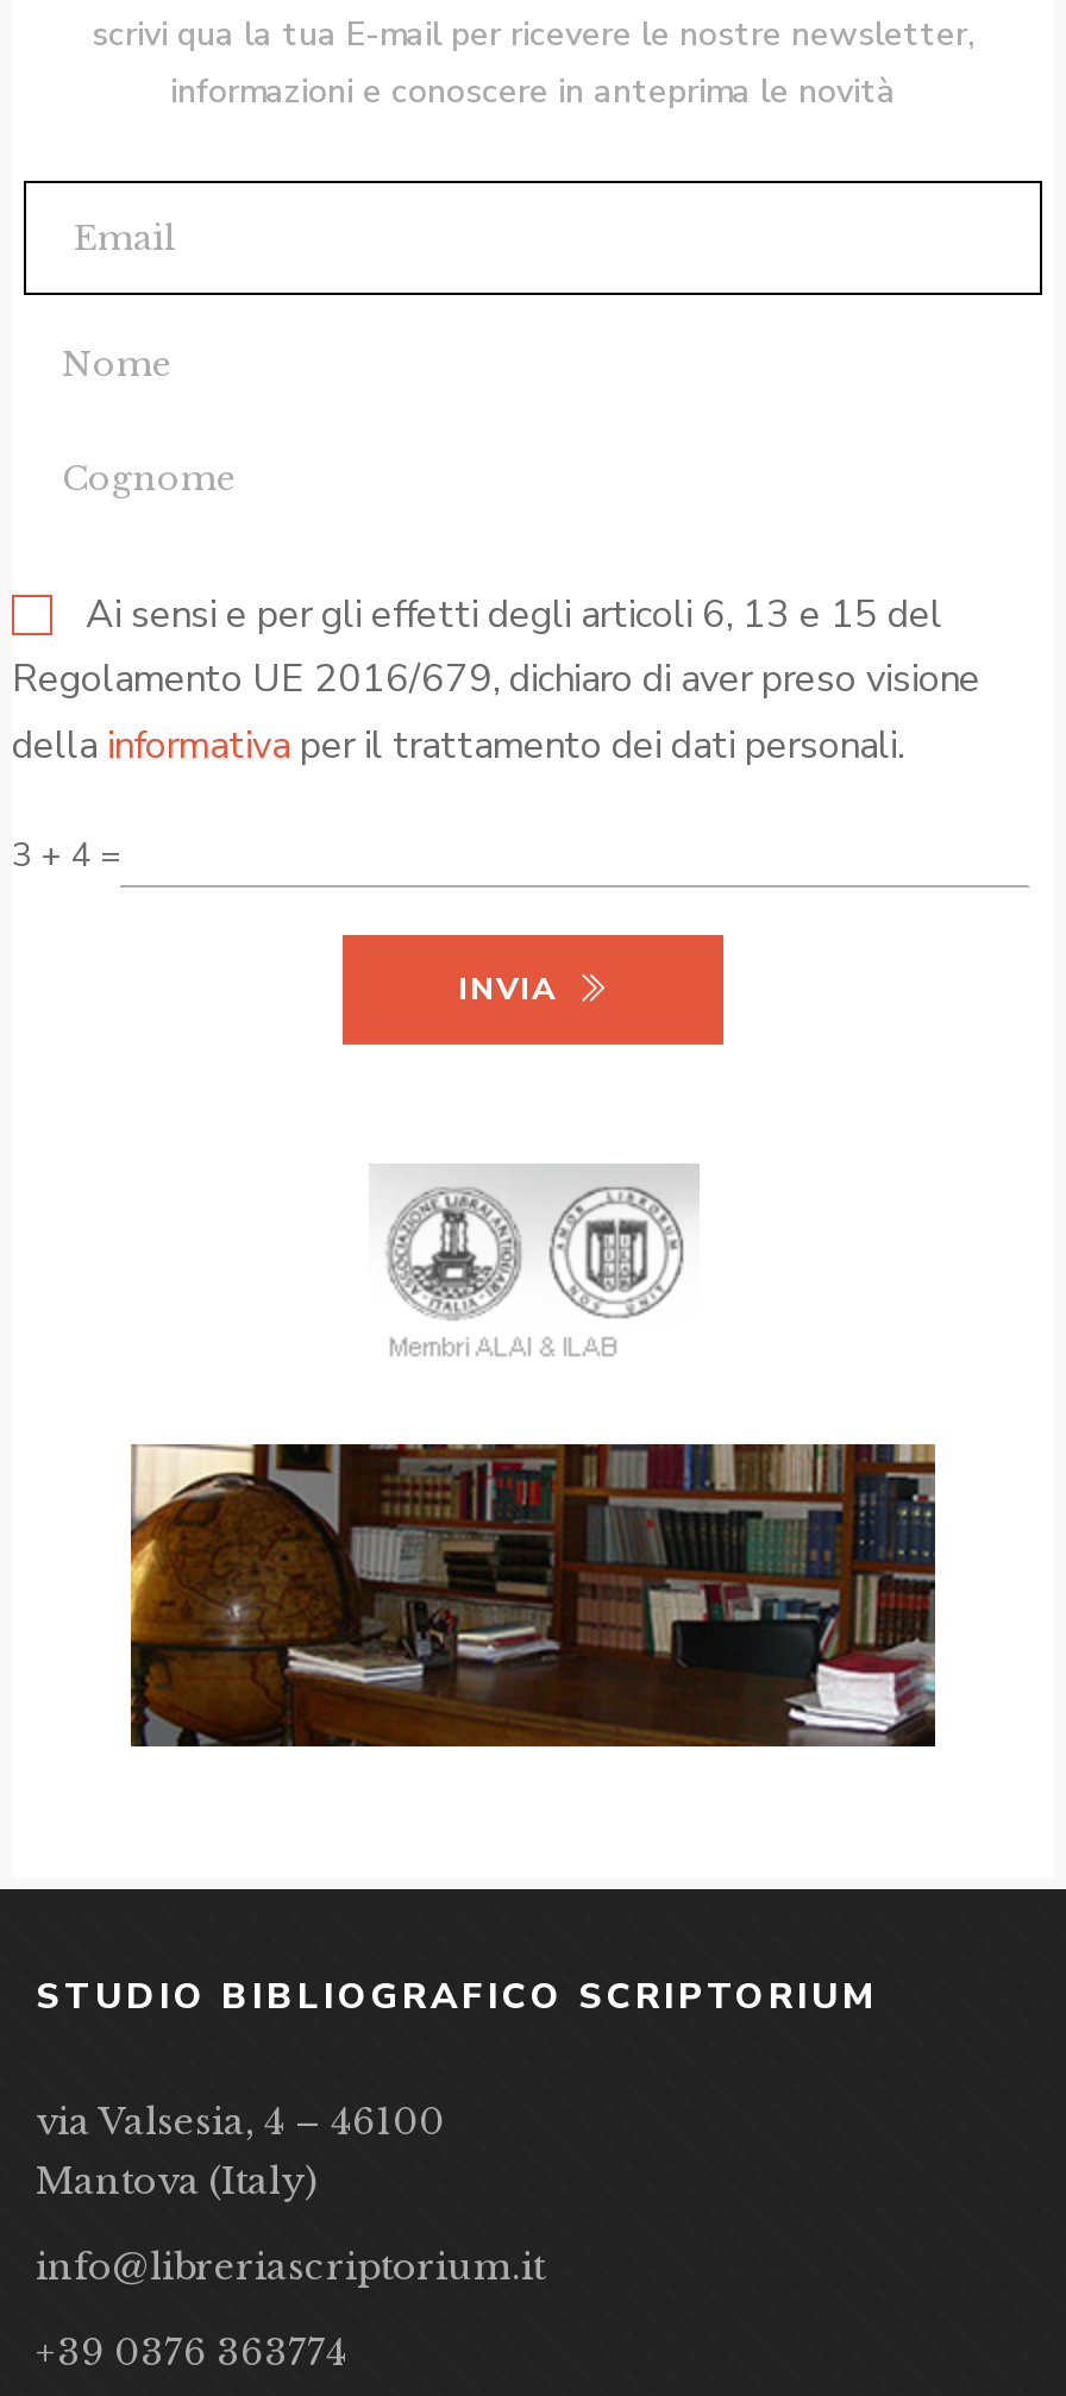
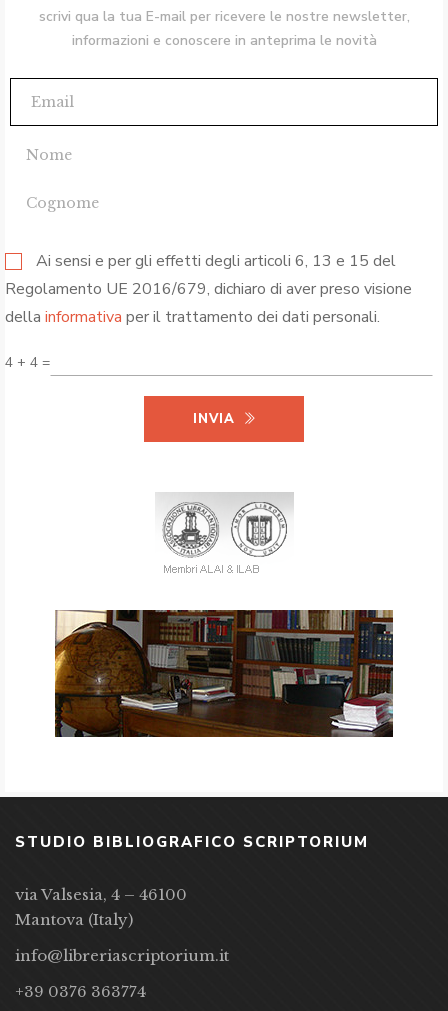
- 3 + 4 =
+ 4 + 4 =
